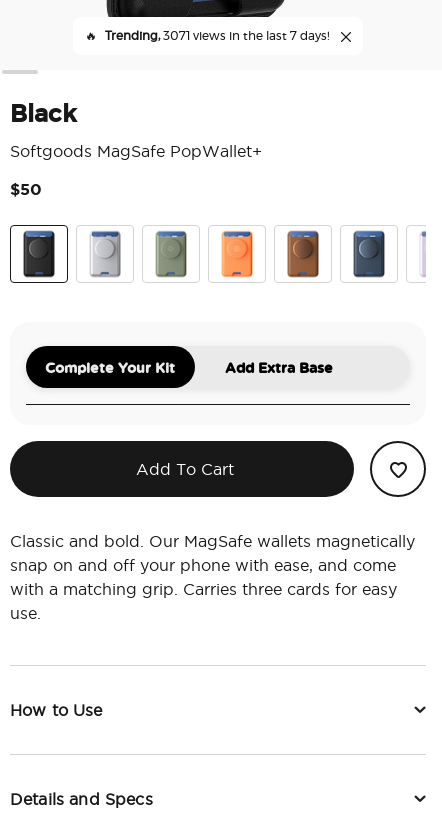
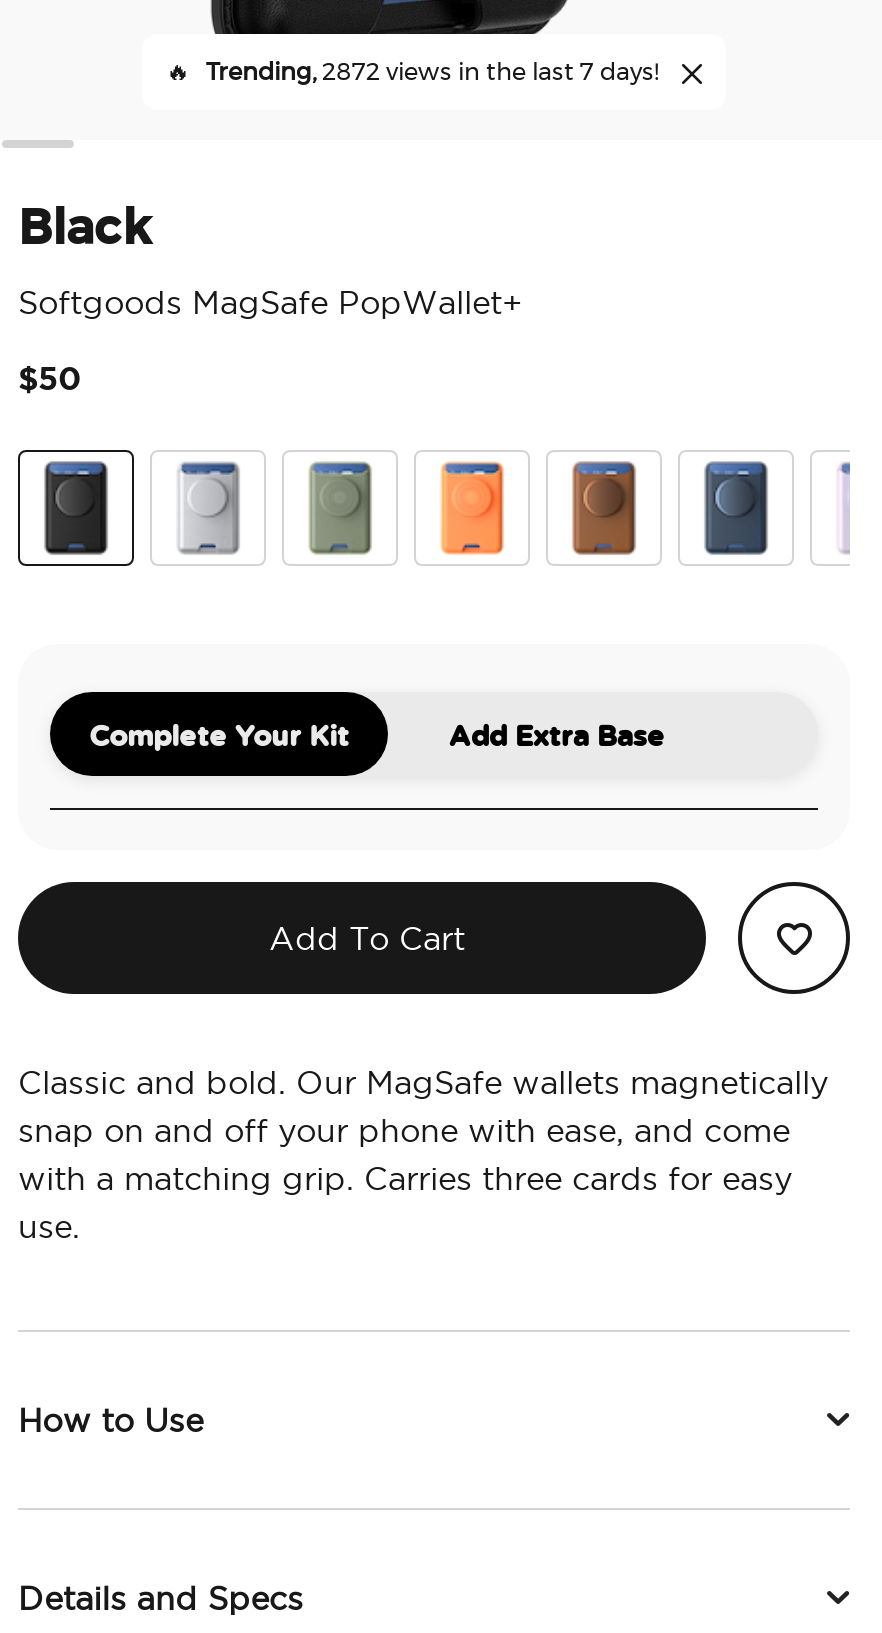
- Trending, 3071 views in the last 7 days!
+ Trending, 2872 views in the last 7 days!
